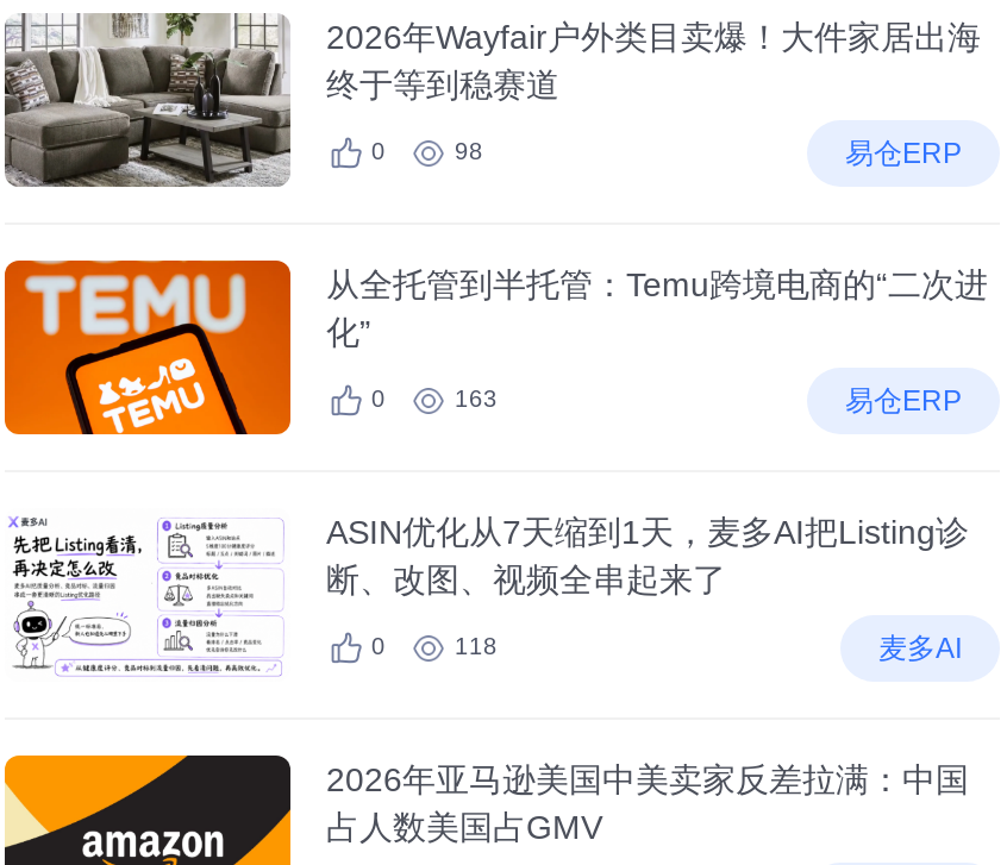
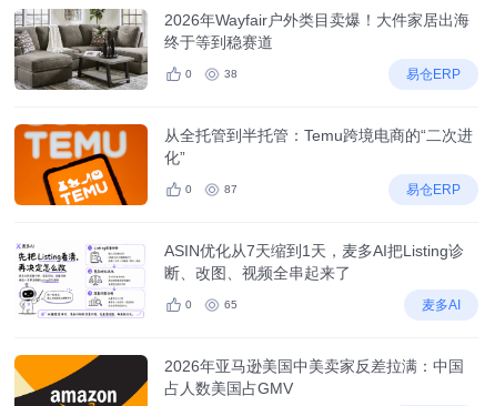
- 98
+ 38

- 163
+ 87

- 118
+ 65
